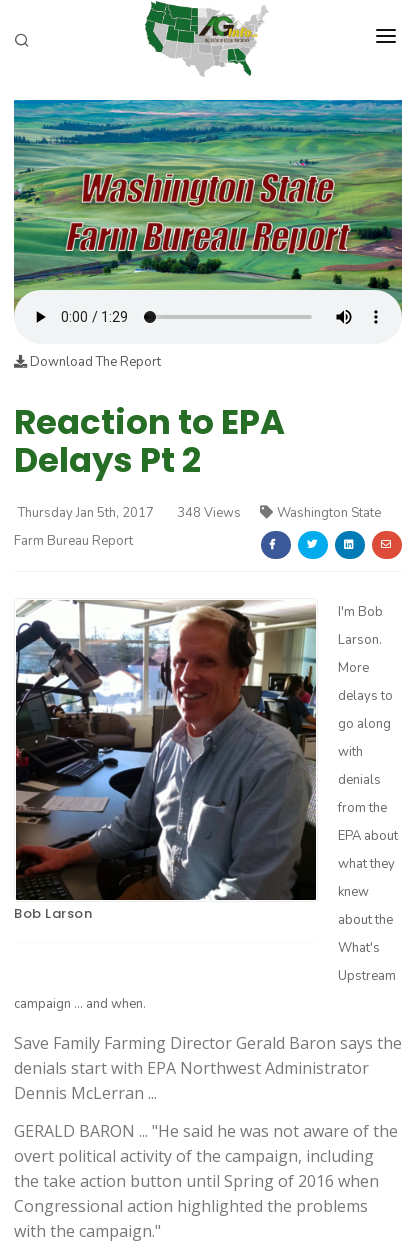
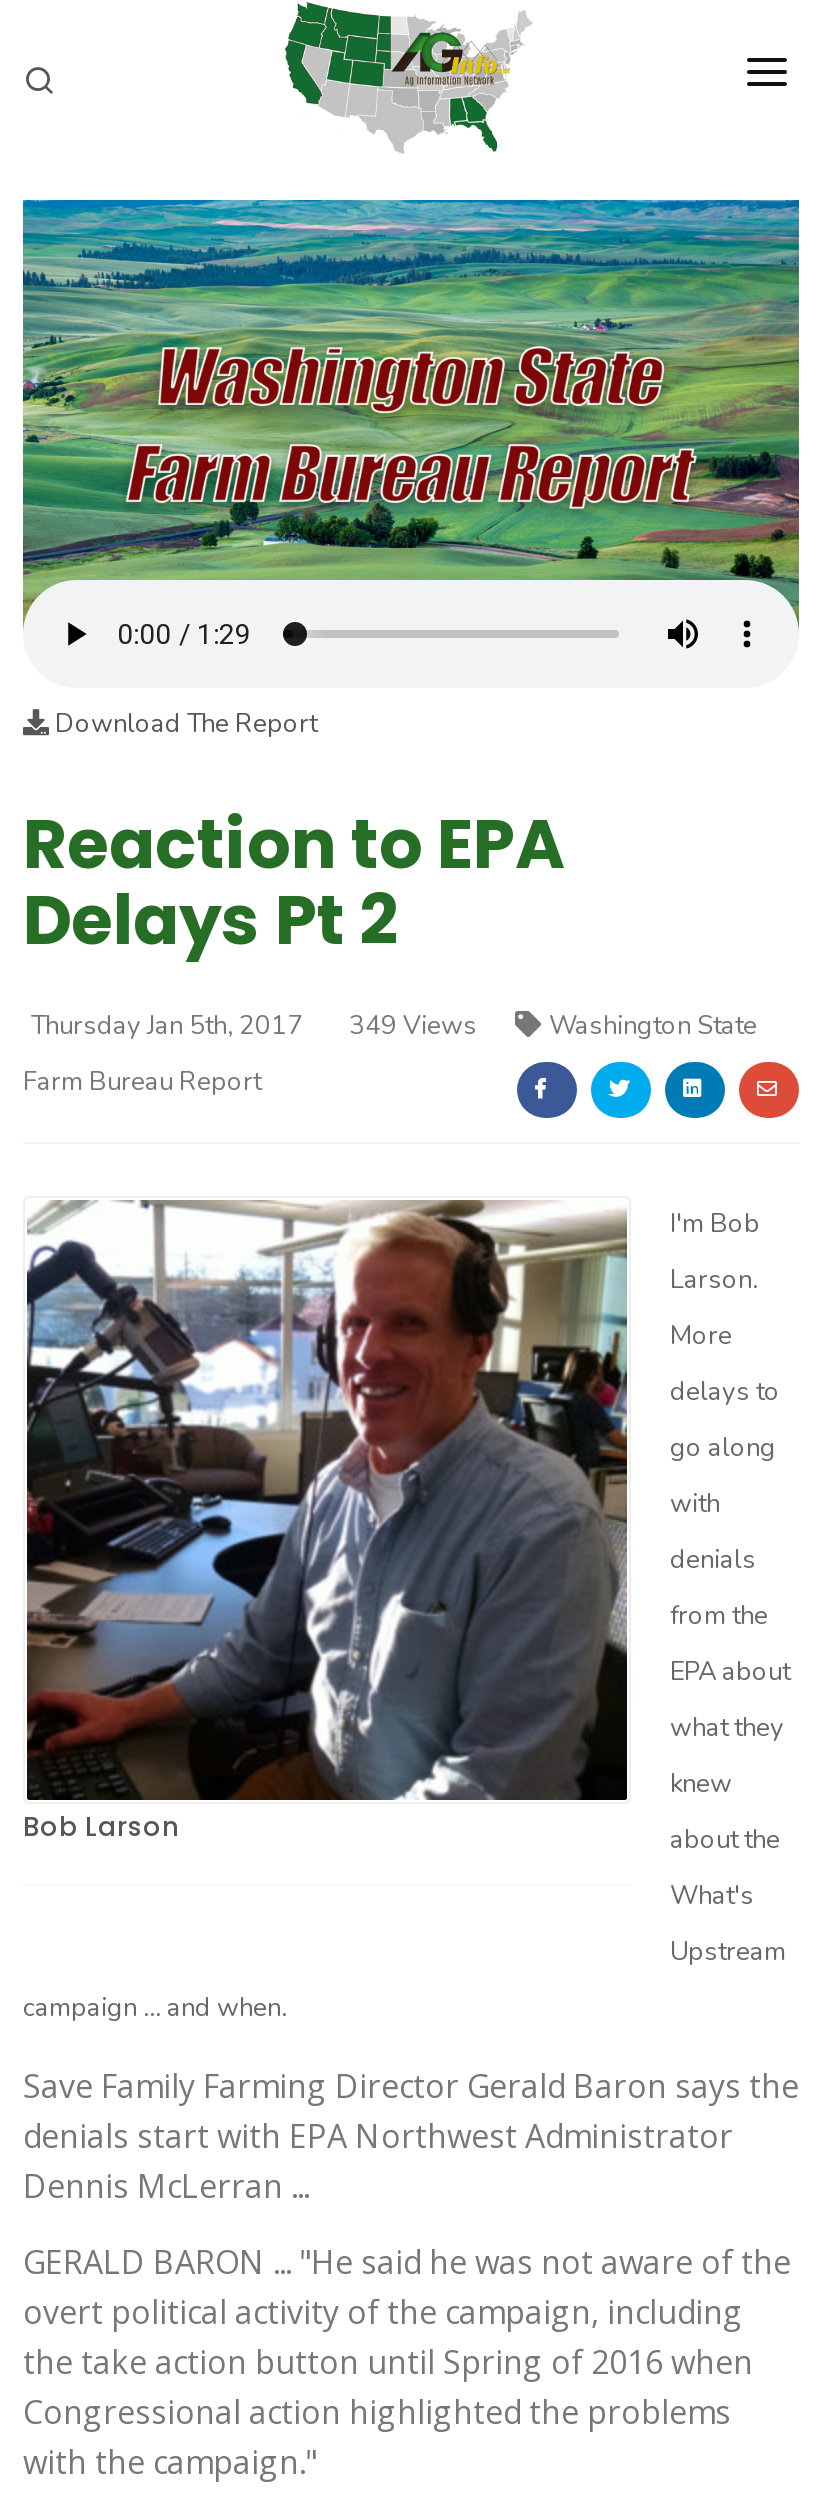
- Thursday Jan 5th, 2017 348 Views
+ Thursday Jan 5th, 2017 349 Views
